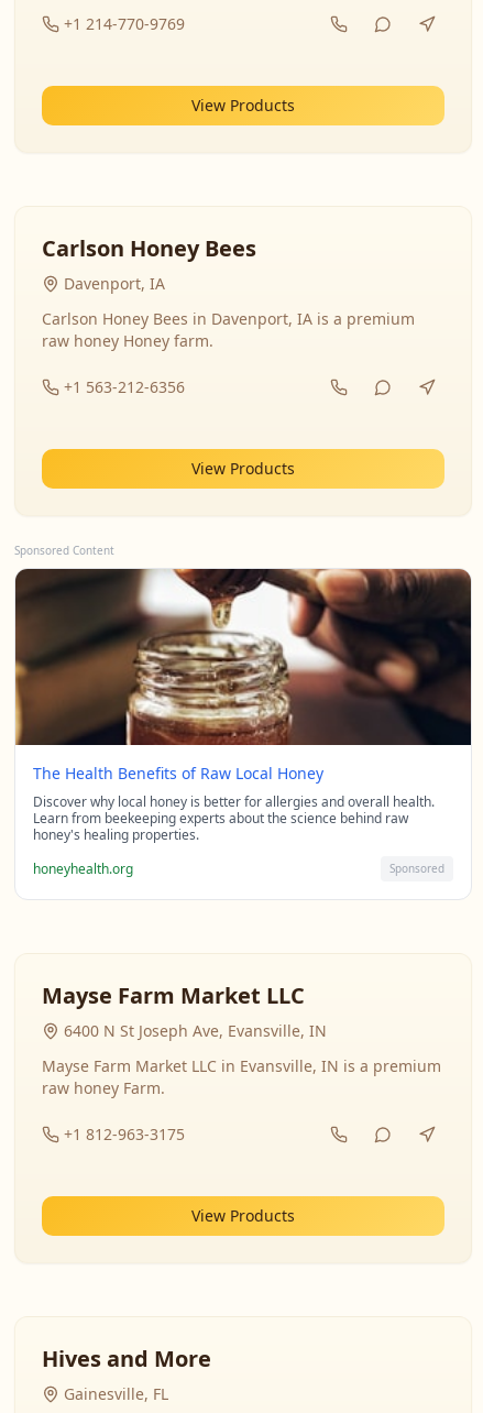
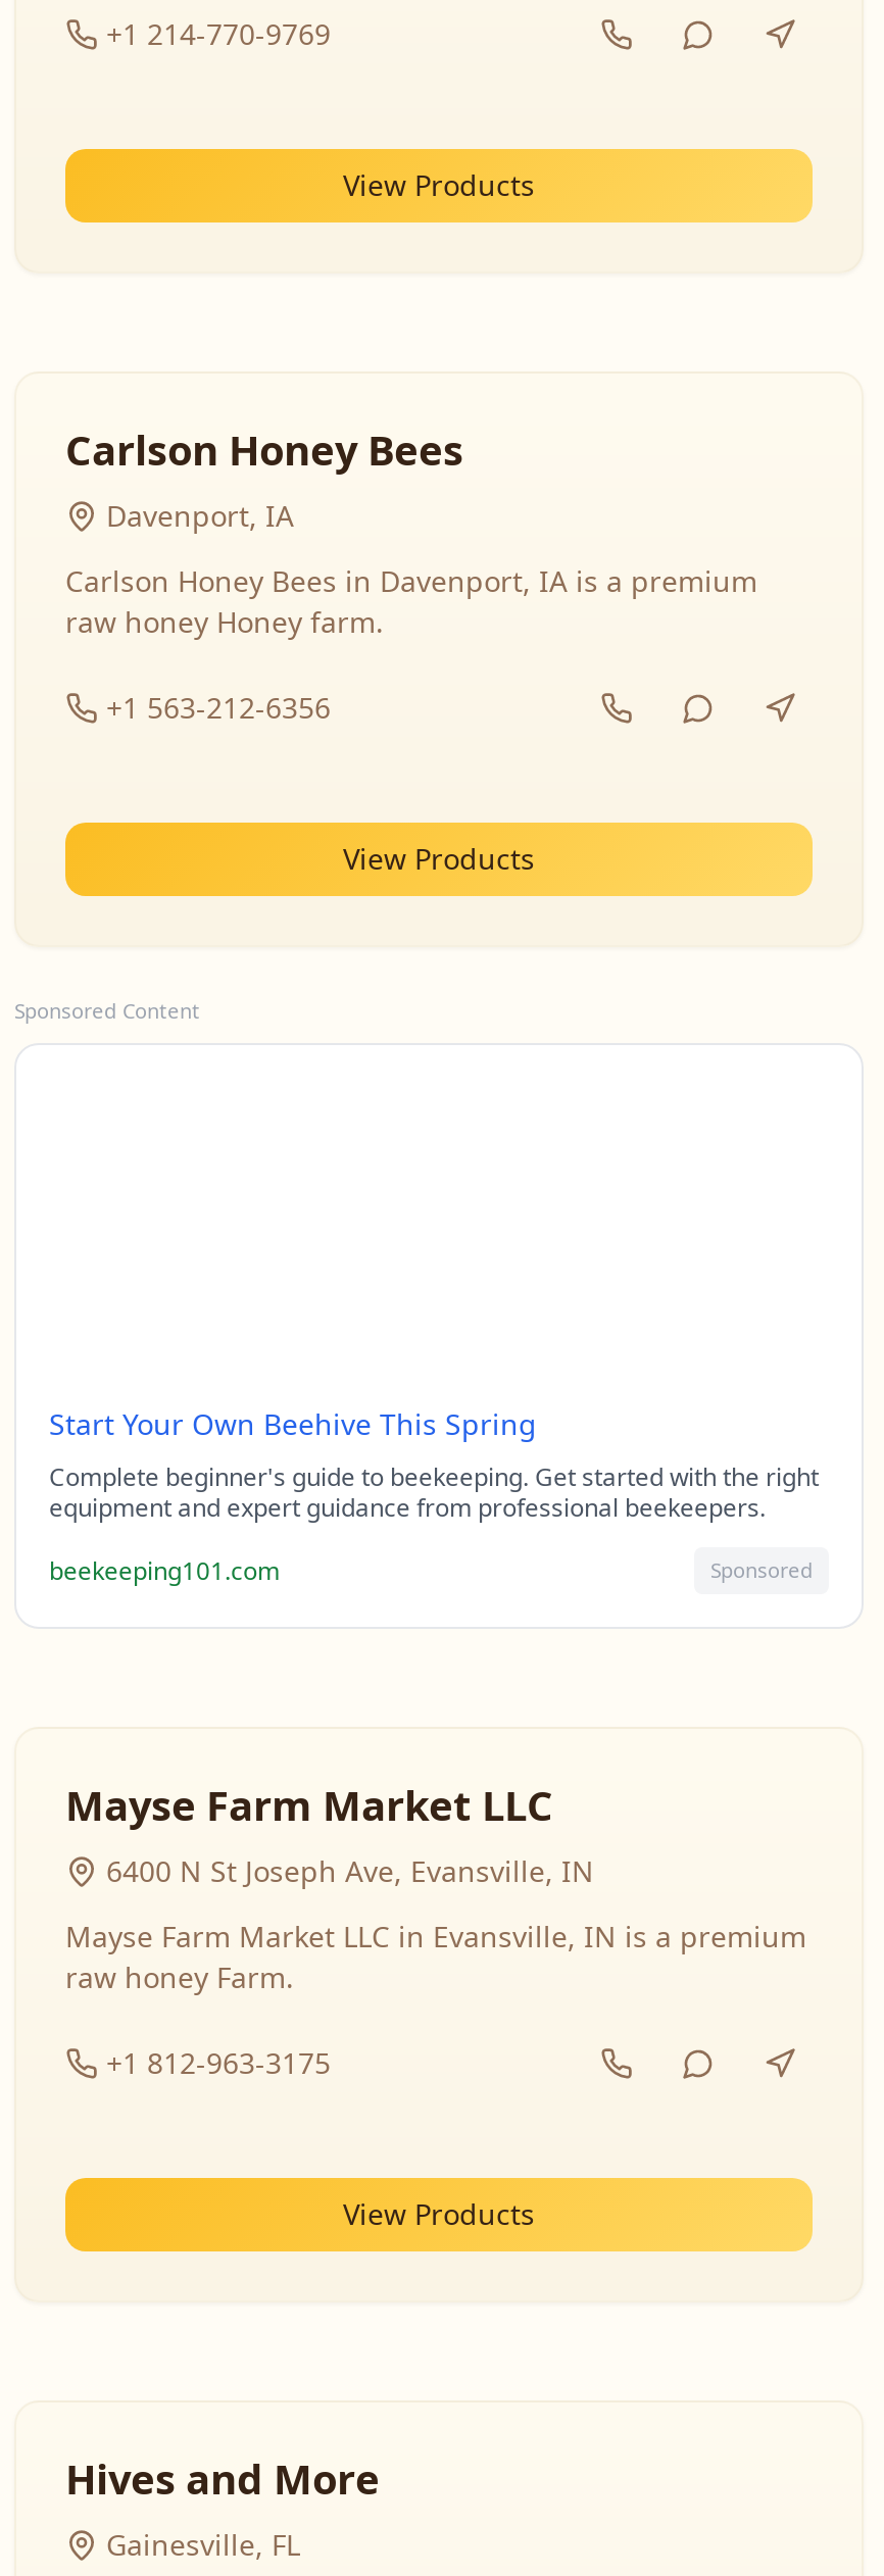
- [image]

- The Health Benefits of Raw Local Honey
- Discover why local honey is better for allergies and overall health.
- Learn from beekeeping experts about the science behind raw
- honey's healing properties.
+ Start Your Own Beehive This Spring
+ Complete beginner's guide to beekeeping. Get started with the right
+ equipment and expert guidance from professional beekeepers.

- honeyhealth.org
+ beekeeping101.com
